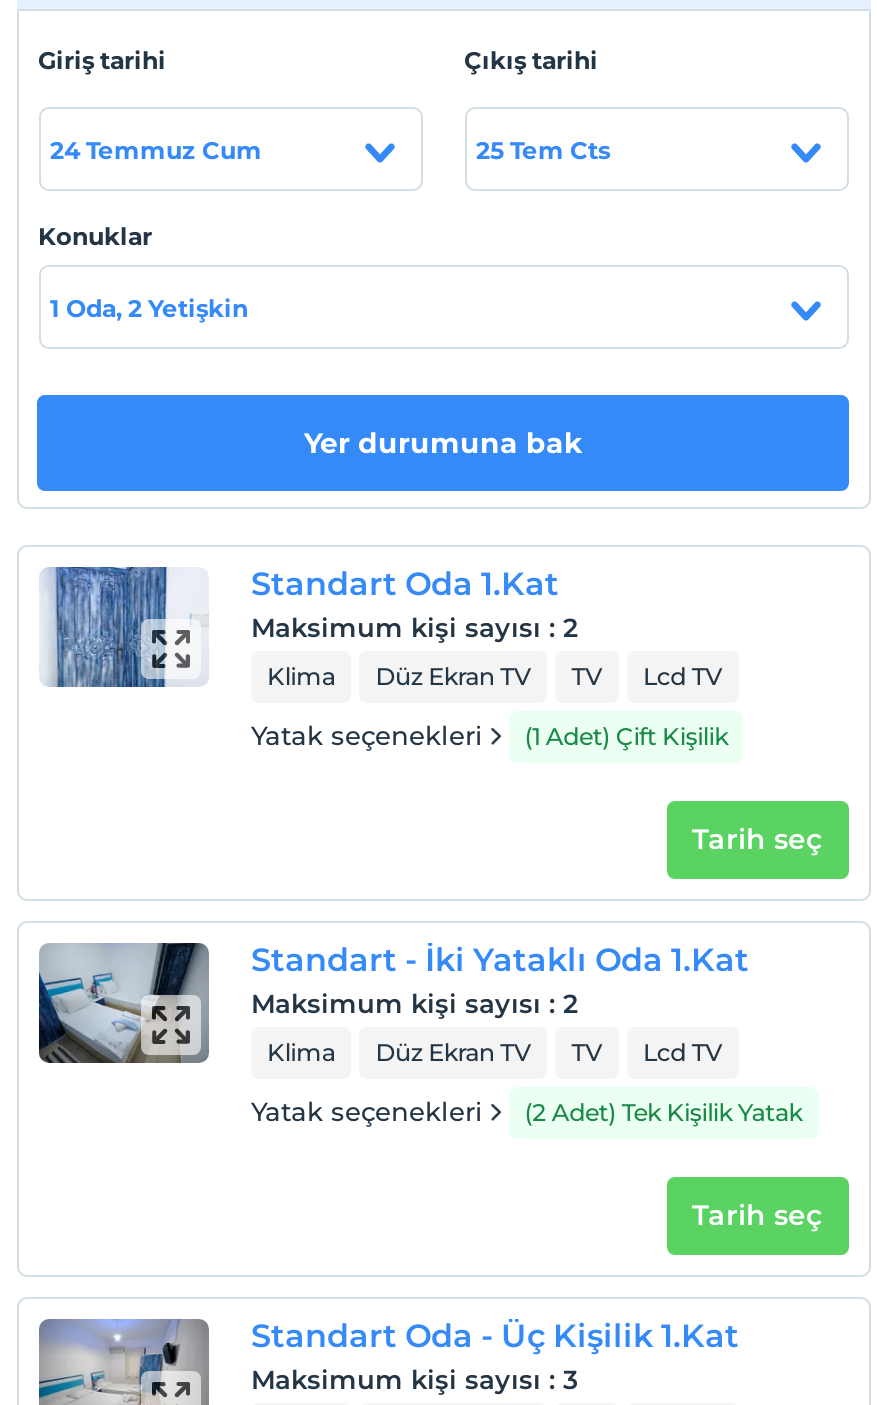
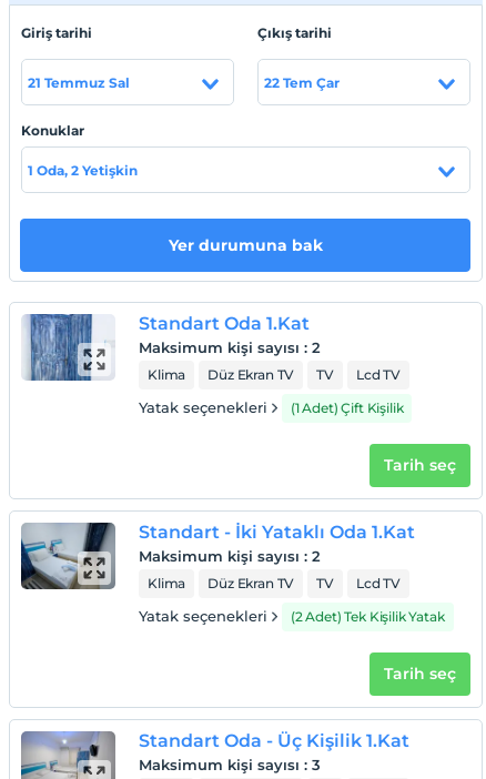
- 24 Temmuz Cum
+ 21 Temmuz Sal

- 25 Tem Cts
+ 22 Tem Çar
